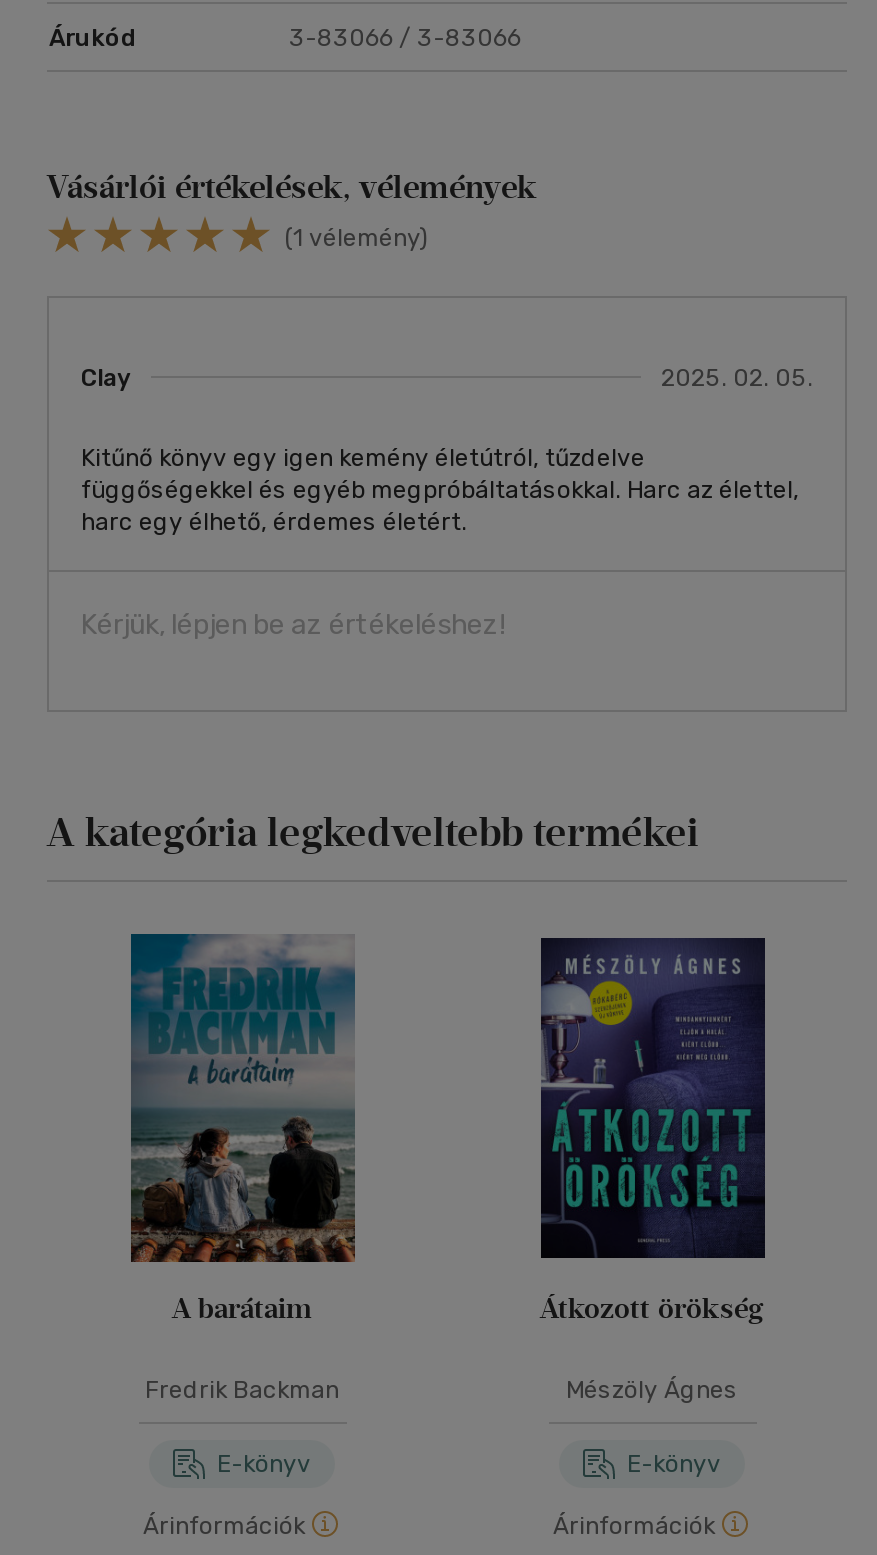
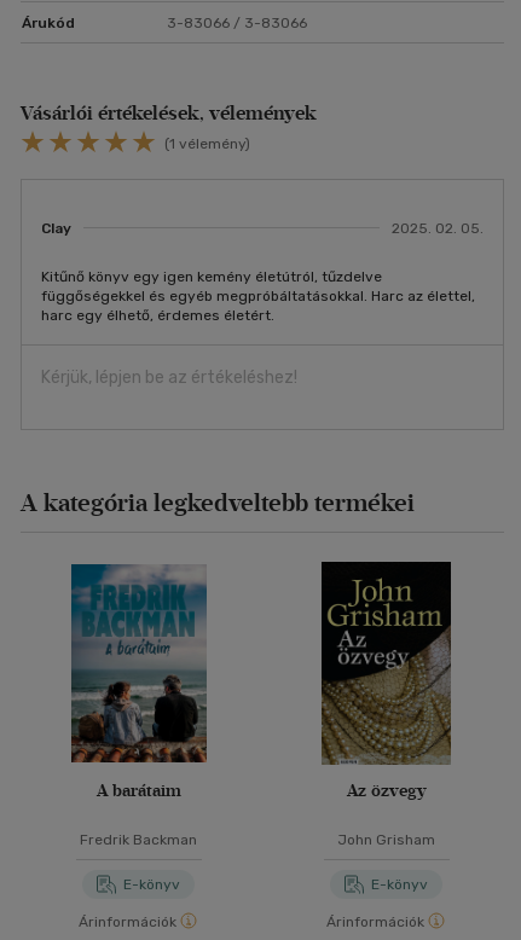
- [image]
- Átkozott örökség
+ [image]
+ Az özvegy

- Mészöly Ágnes
+ John Grisham
